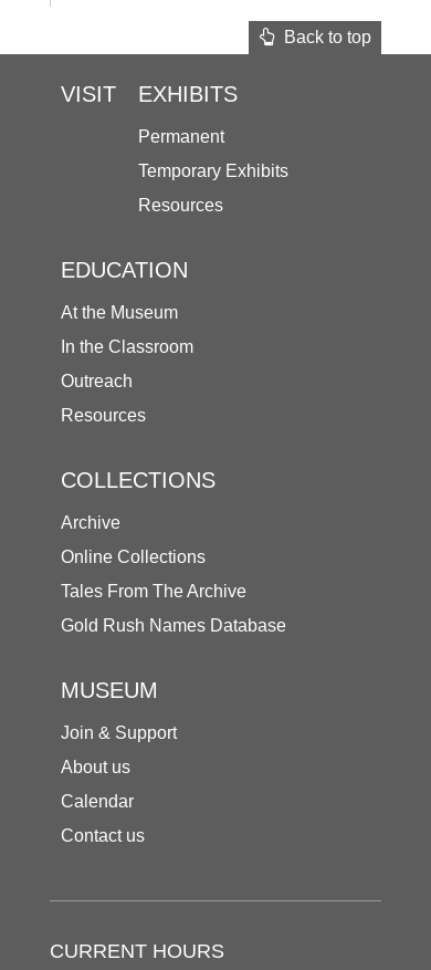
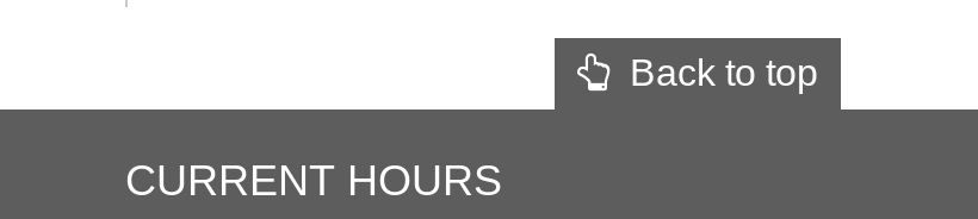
- VISIT
- EXHIBITS
- Permanent
- Temporary Exhibits
- Resources
- EDUCATION
- At the Museum
- In the Classroom
- Outreach
- Resources
- COLLECTIONS
- Archive
- Online Collections
- Tales From The Archive
- Gold Rush Names Database
- MUSEUM
- Join & Support
- About us
- Calendar
- Contact us
